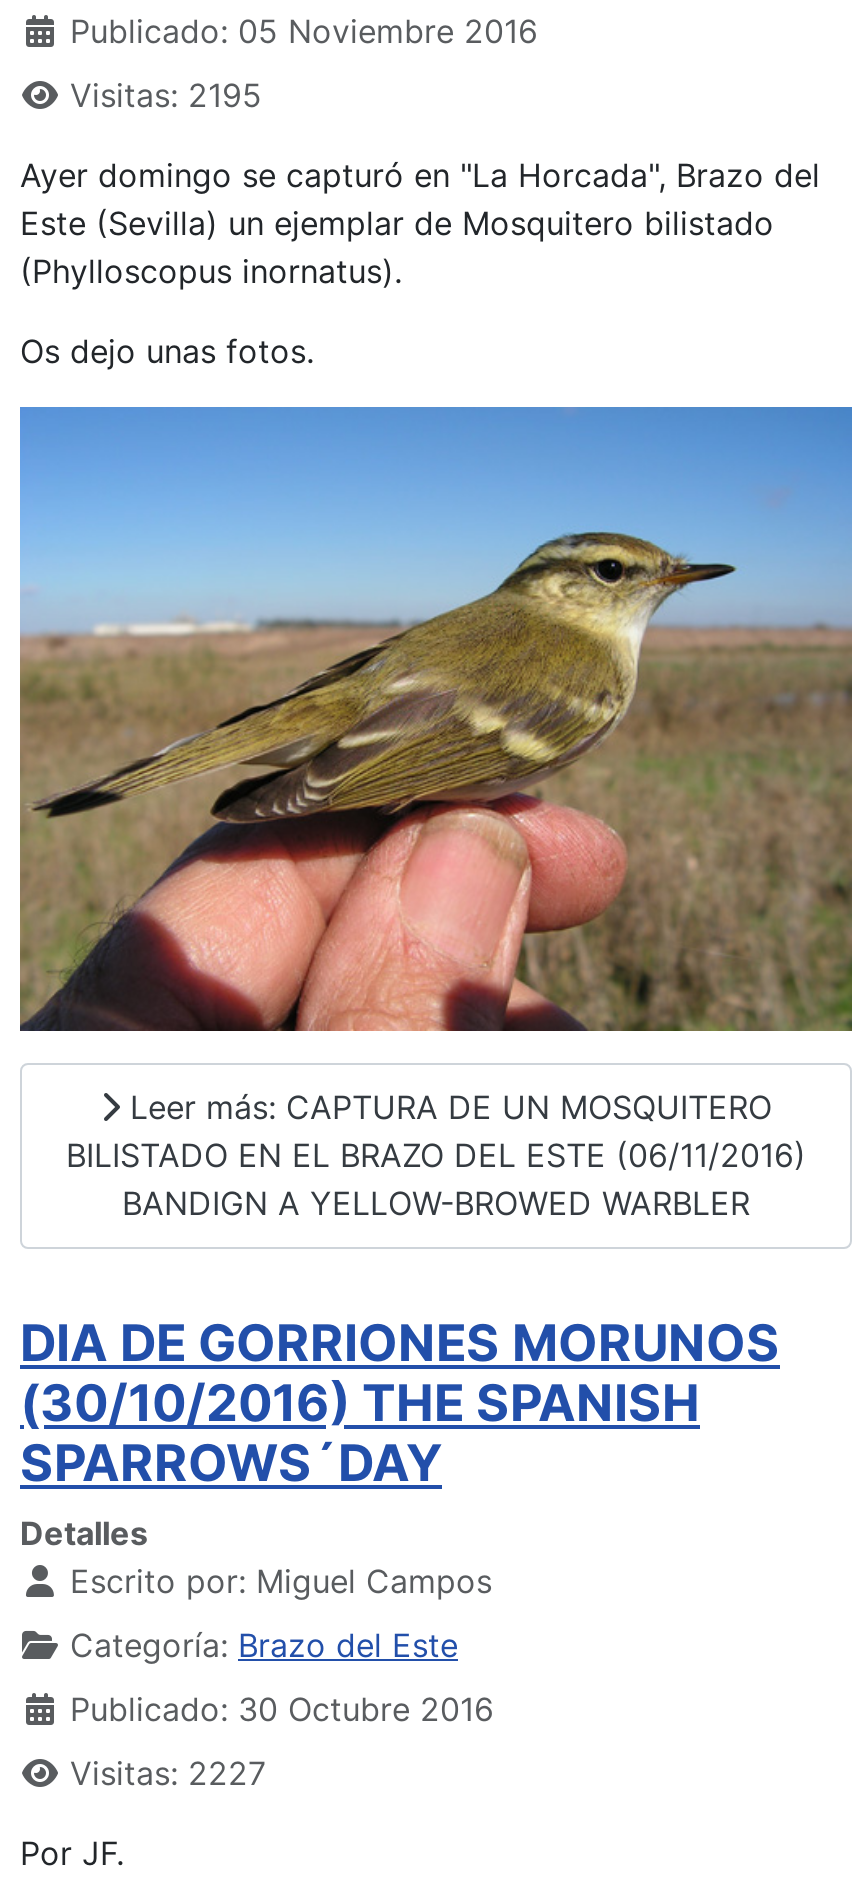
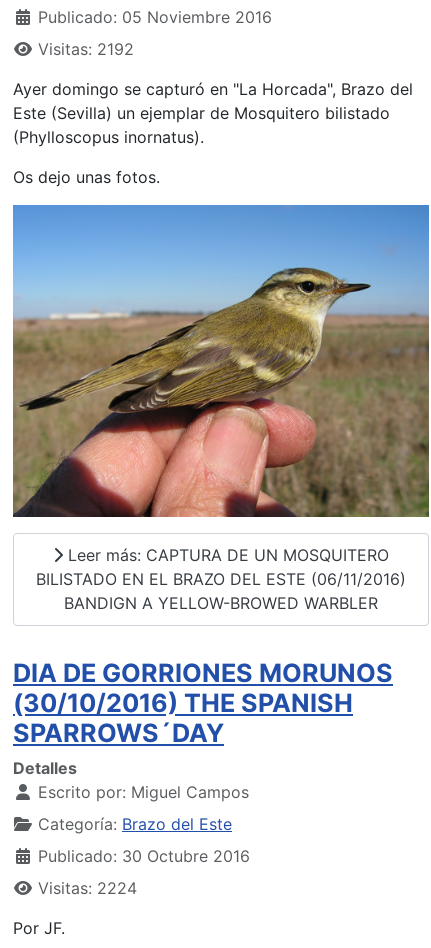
- Visitas: 2195
+ Visitas: 2192

- Visitas: 2227
+ Visitas: 2224
